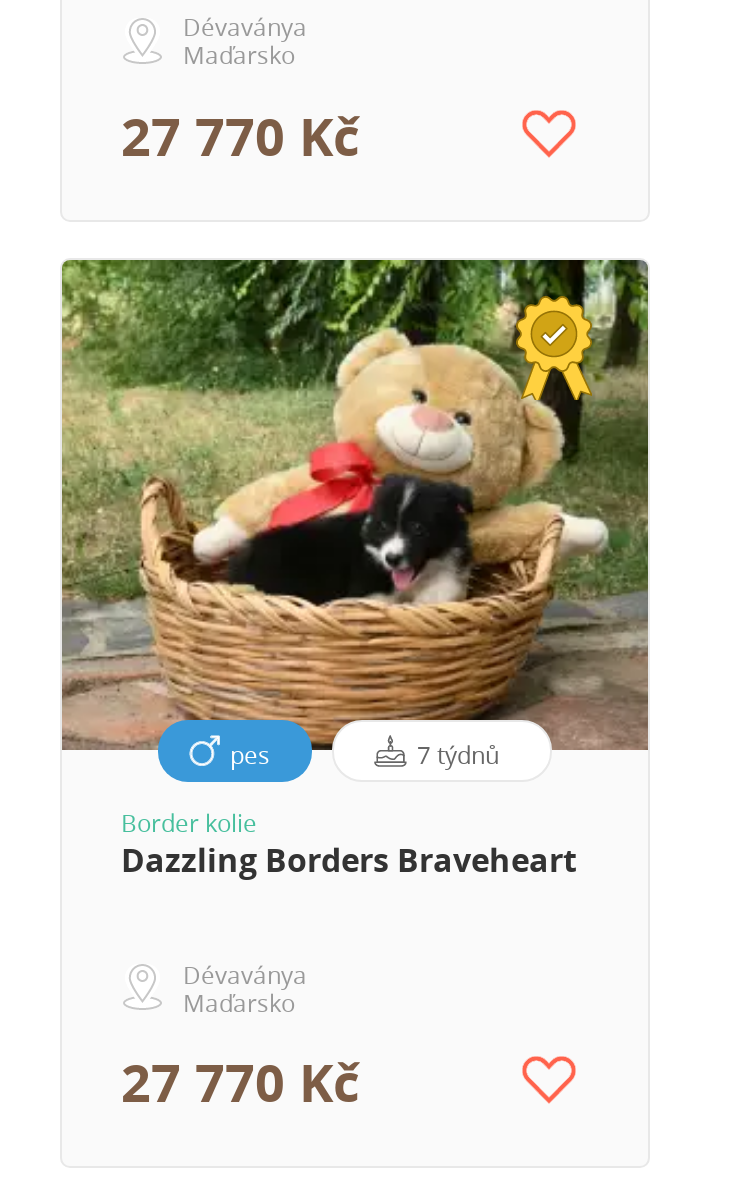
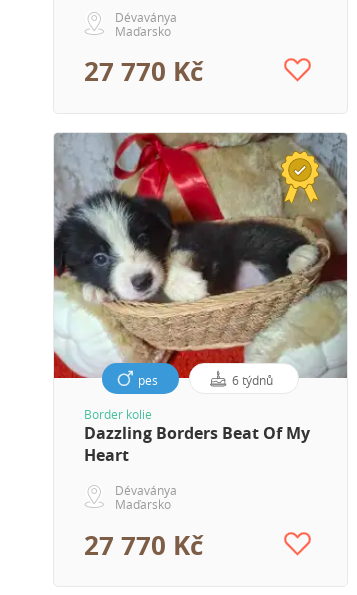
- [image]
- 7 týdnů
+ [image]
+ 6 týdnů

- Dazzling Borders Braveheart
+ Dazzling Borders Beat Of My
+ Heart
